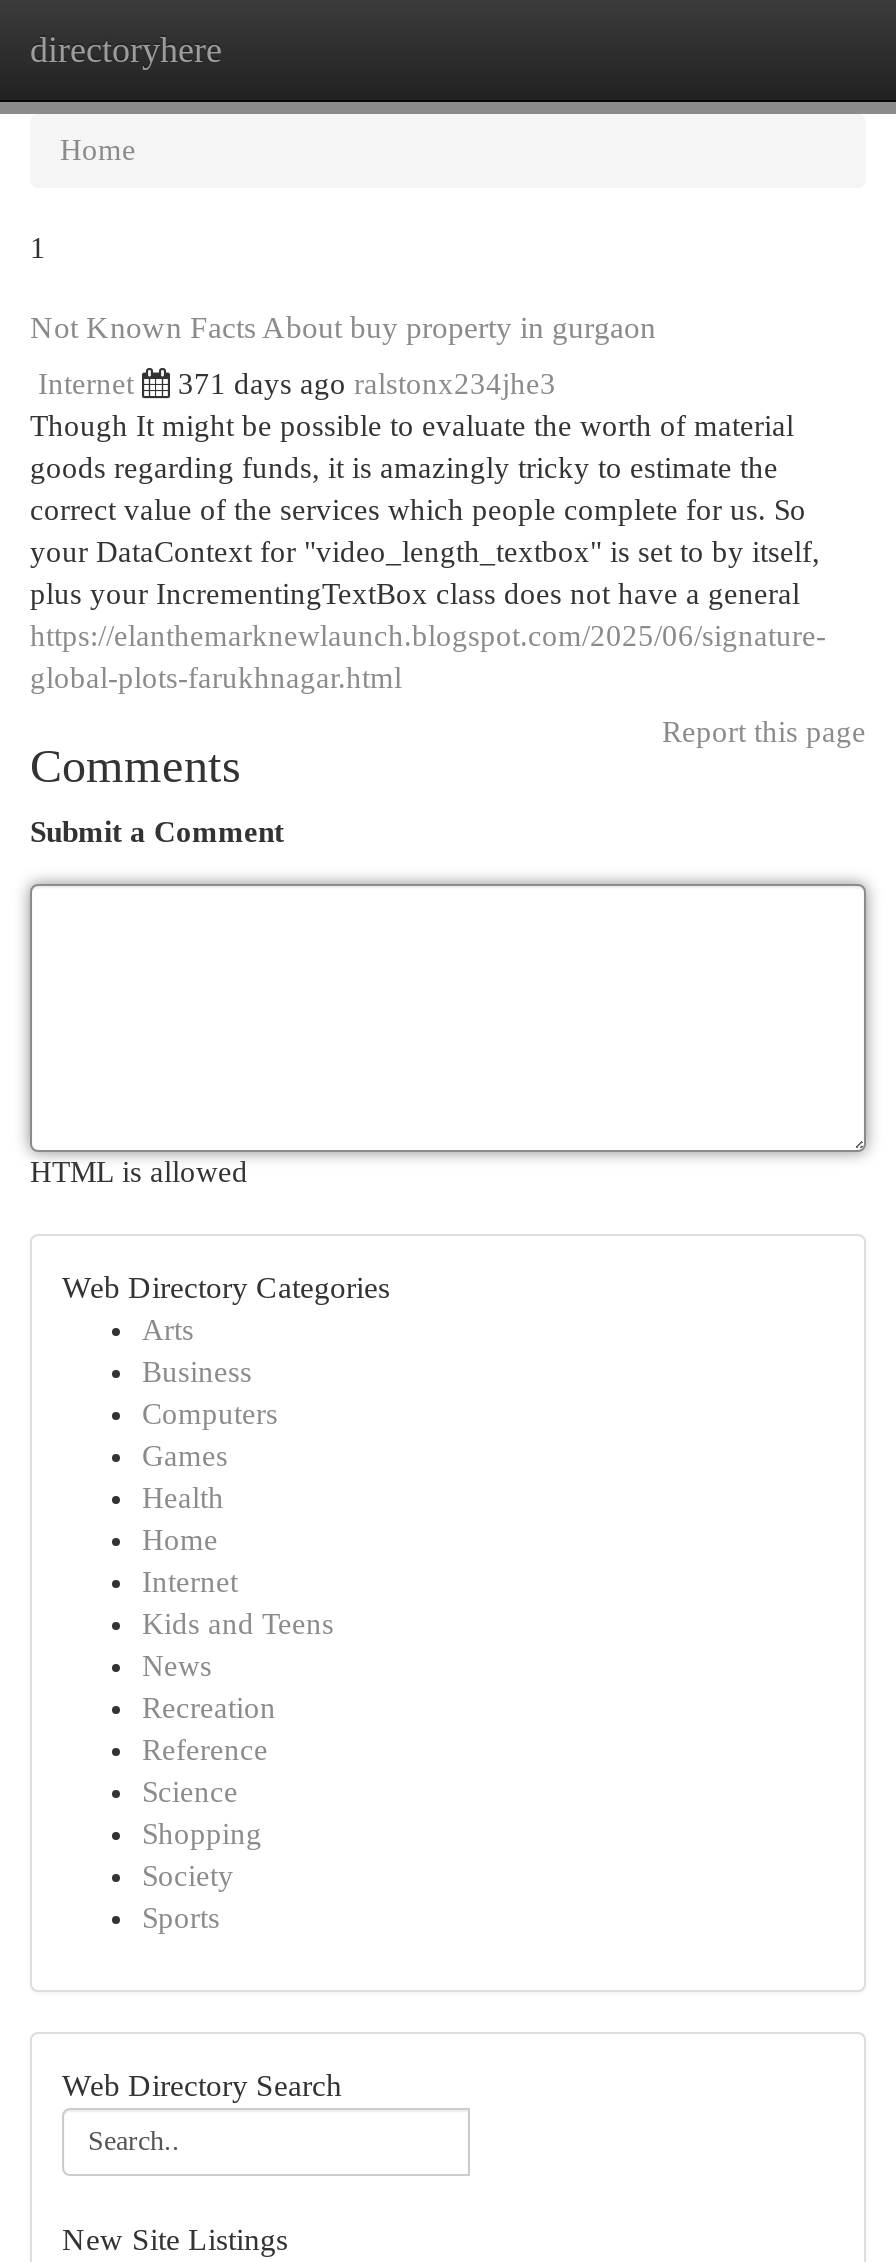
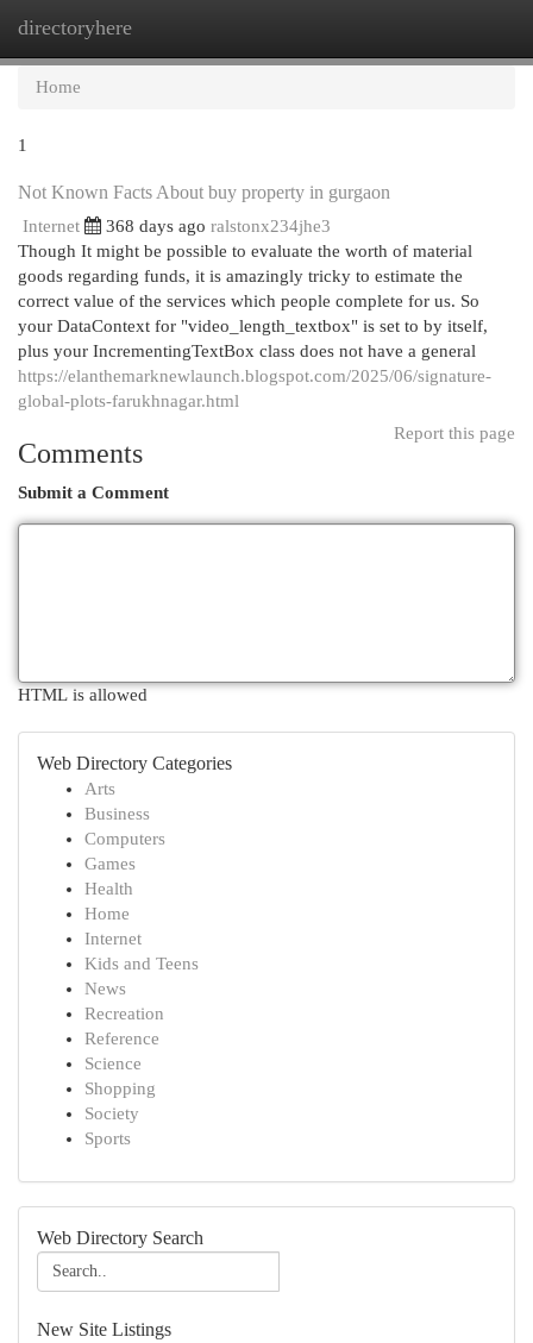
- 371 days ago ralstonx234jhe3
+ 368 days ago ralstonx234jhe3
